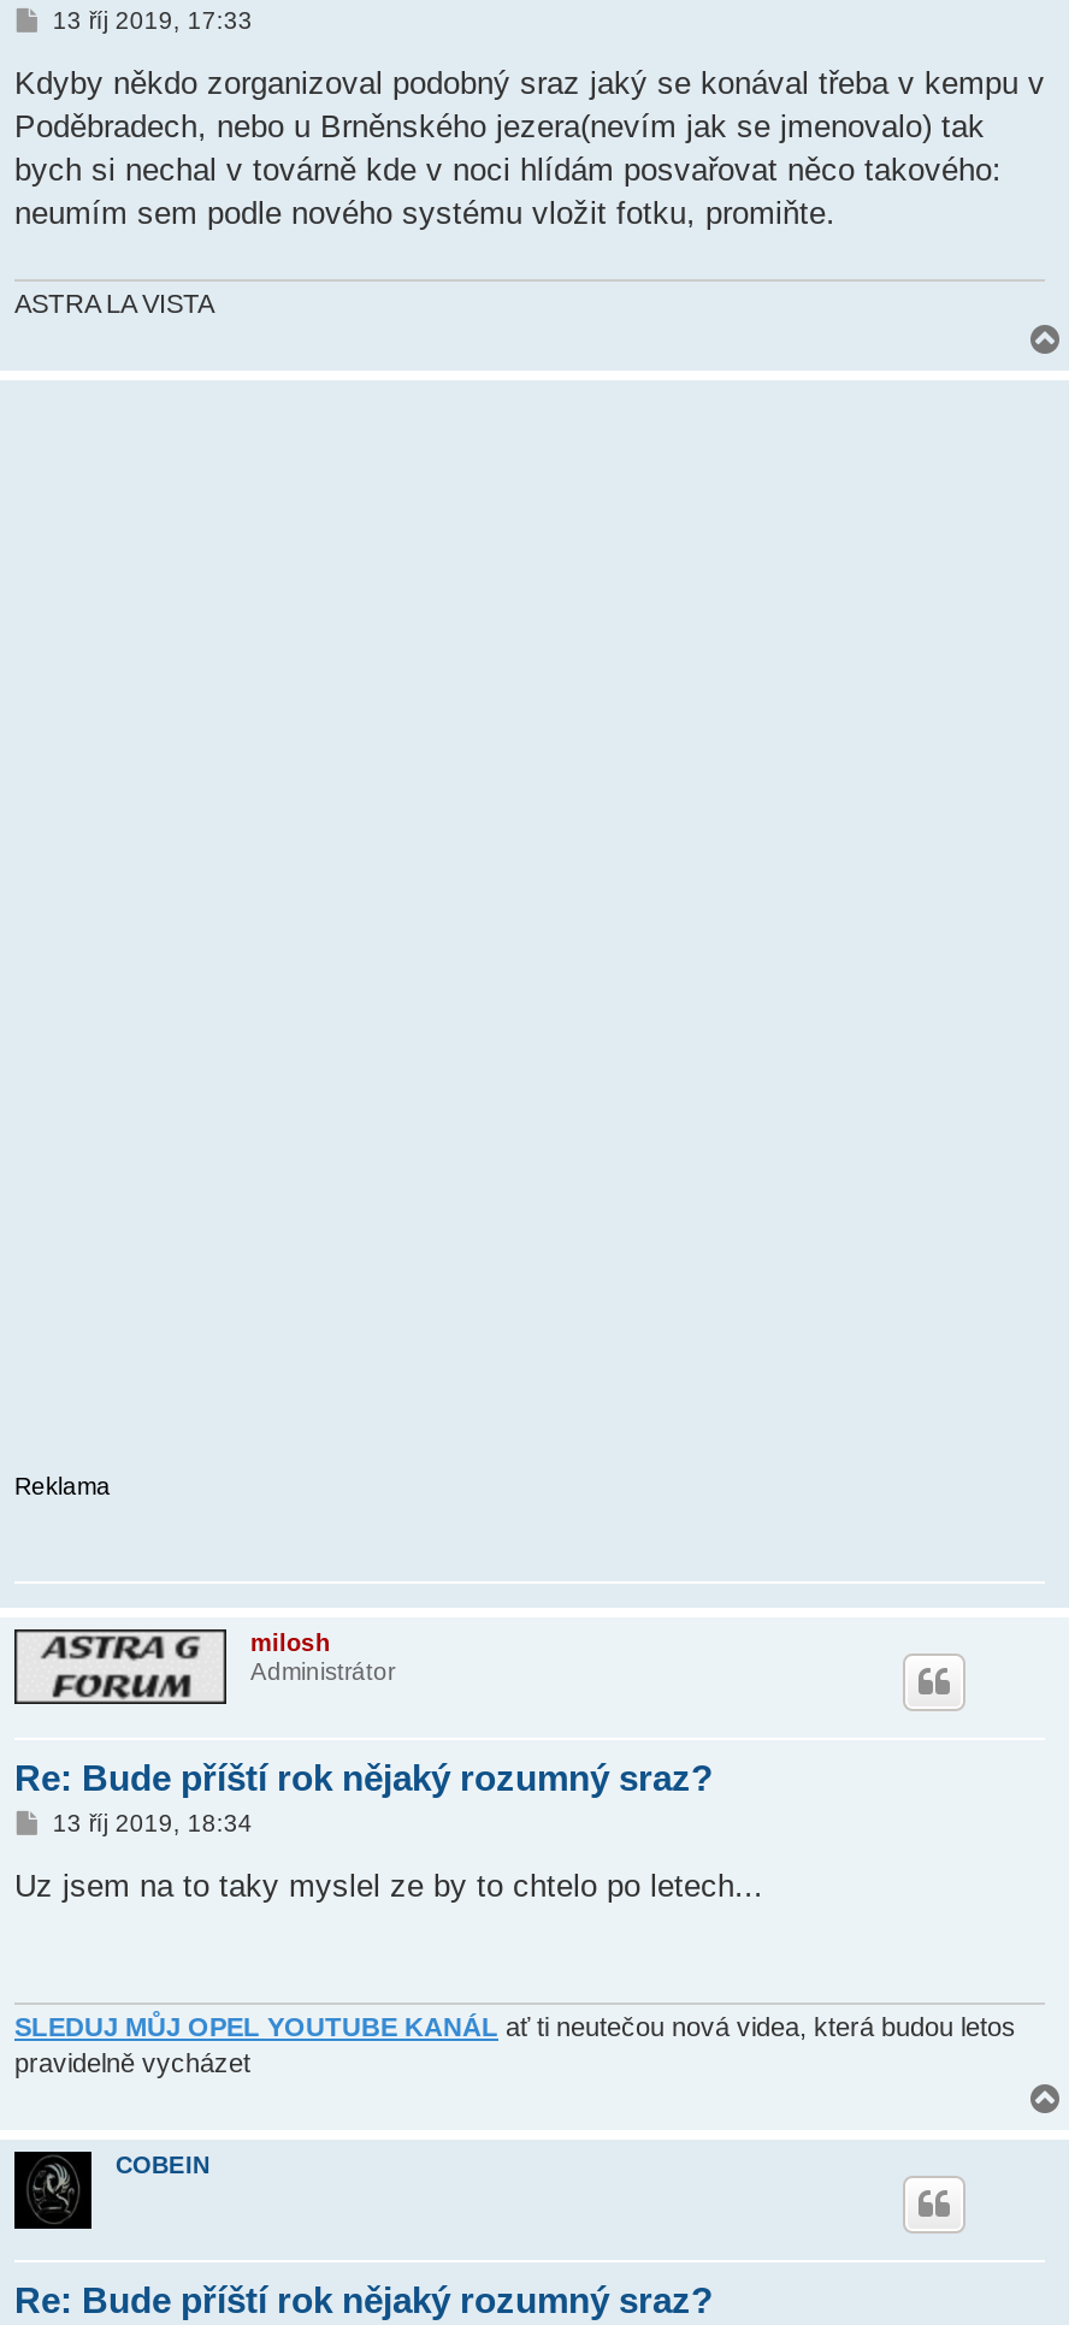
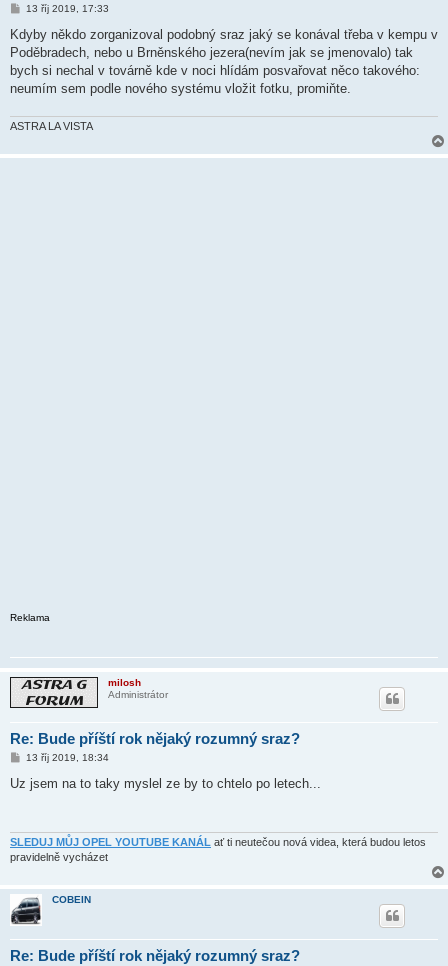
- [image]
+ [image]
